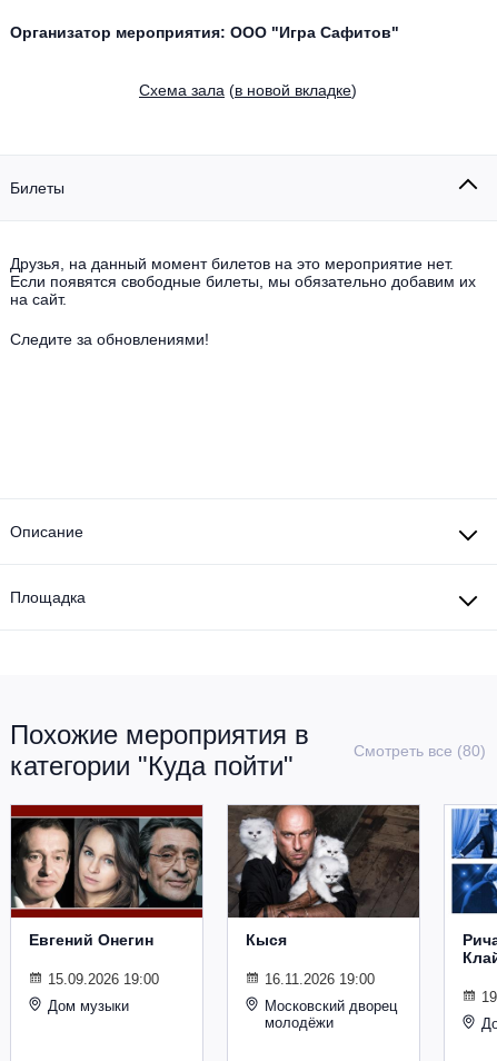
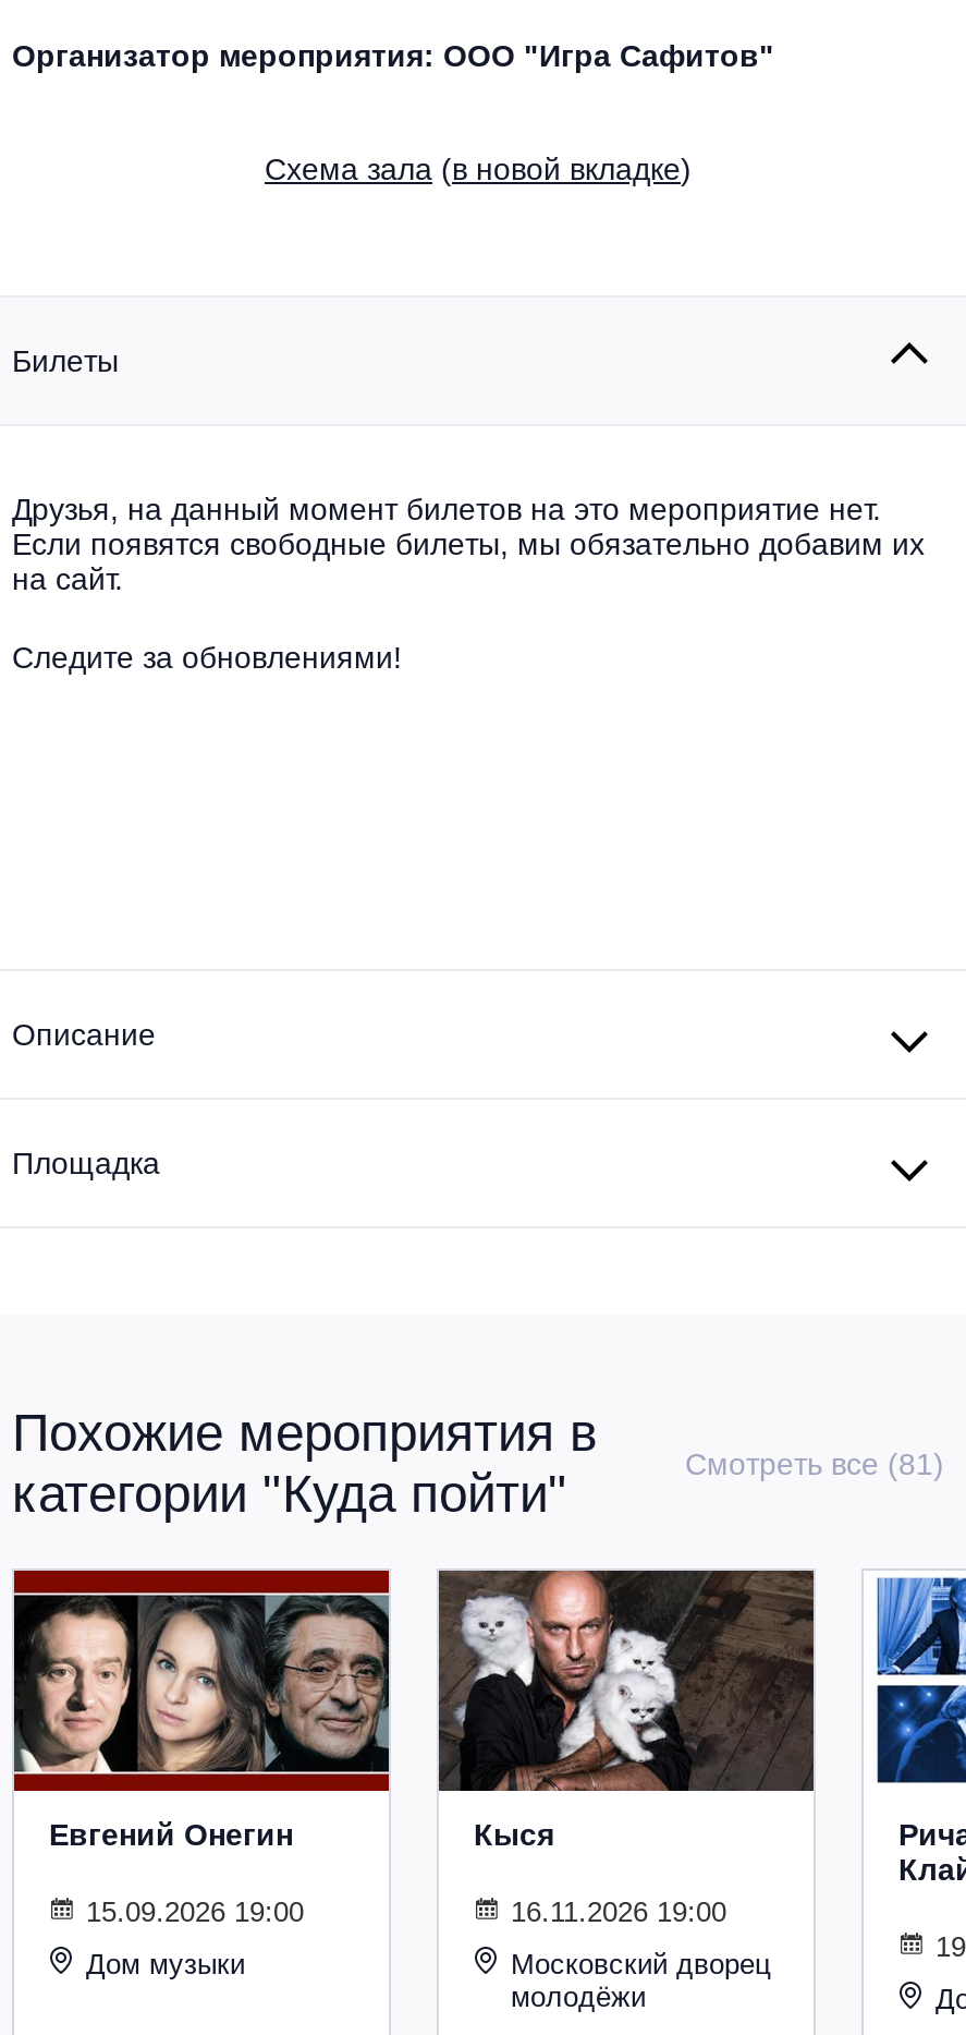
- Смотреть все (80)
+ Смотреть все (81)
